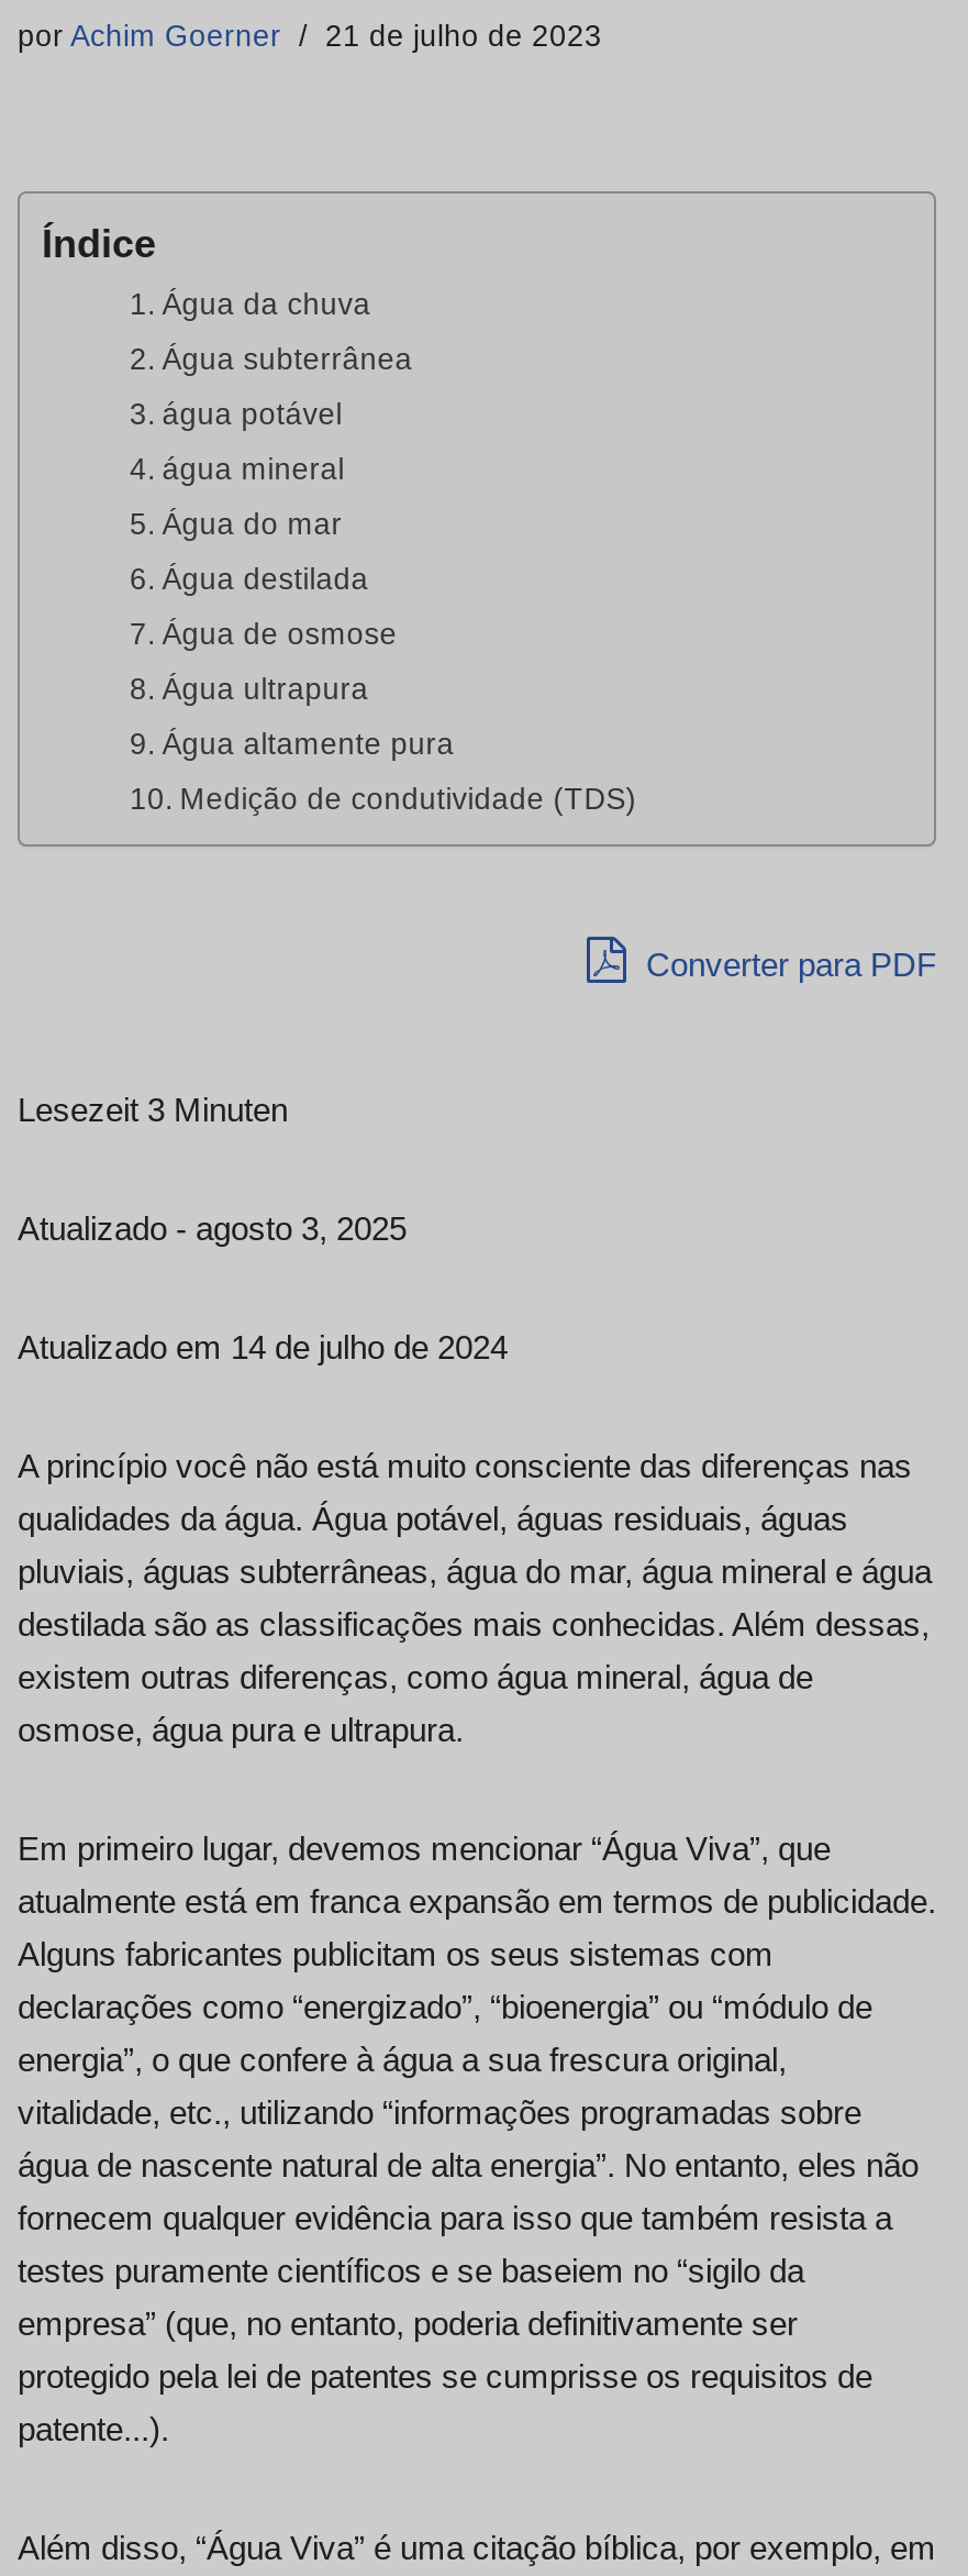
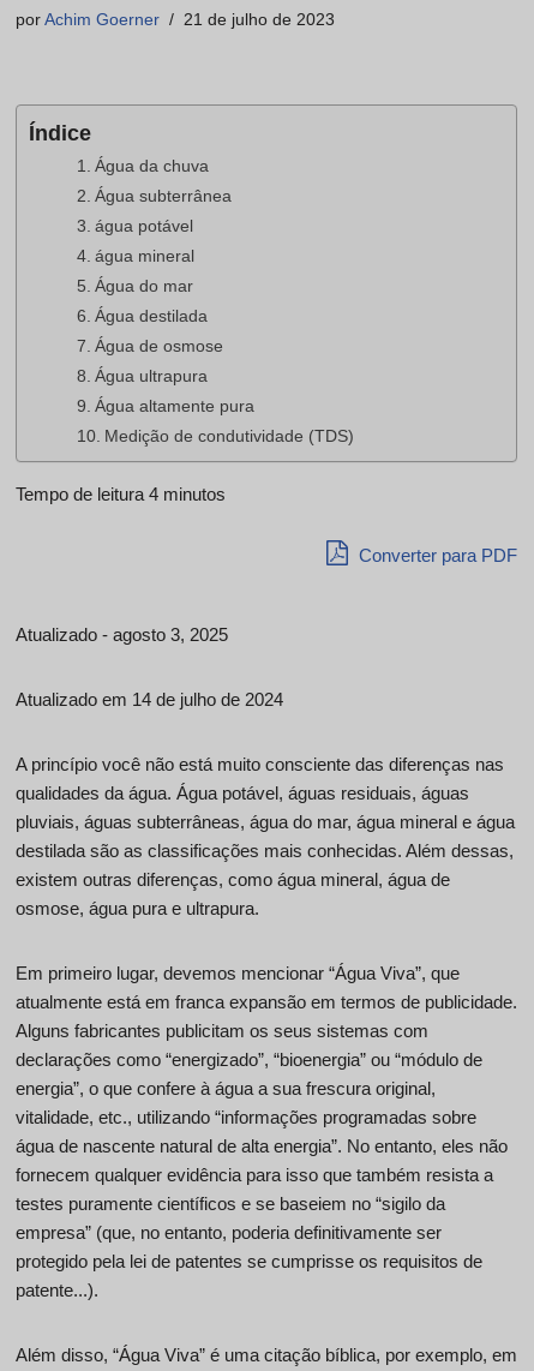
+ Tempo de leitura 4 minutos

moved down: Converter para PDF

- Lesezeit 3 Minuten
